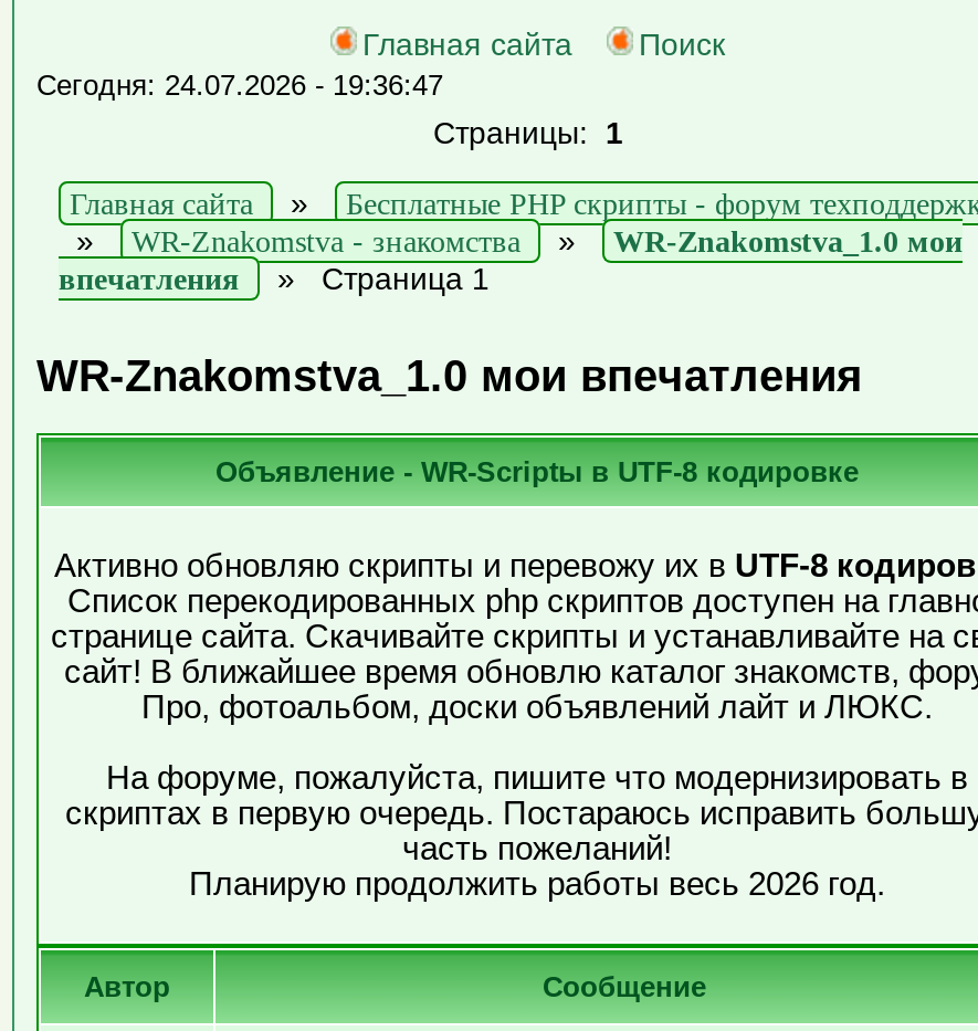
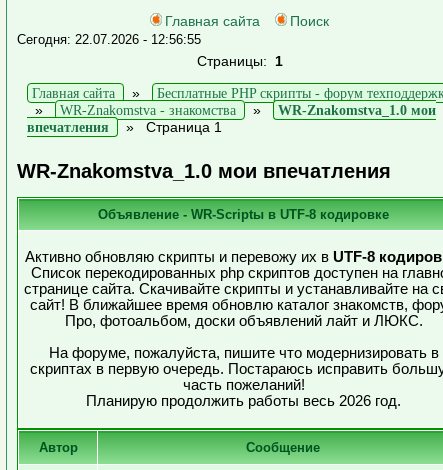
- Сегодня: 24.07.2026 - 19:36:47
+ Сегодня: 22.07.2026 - 12:56:55
